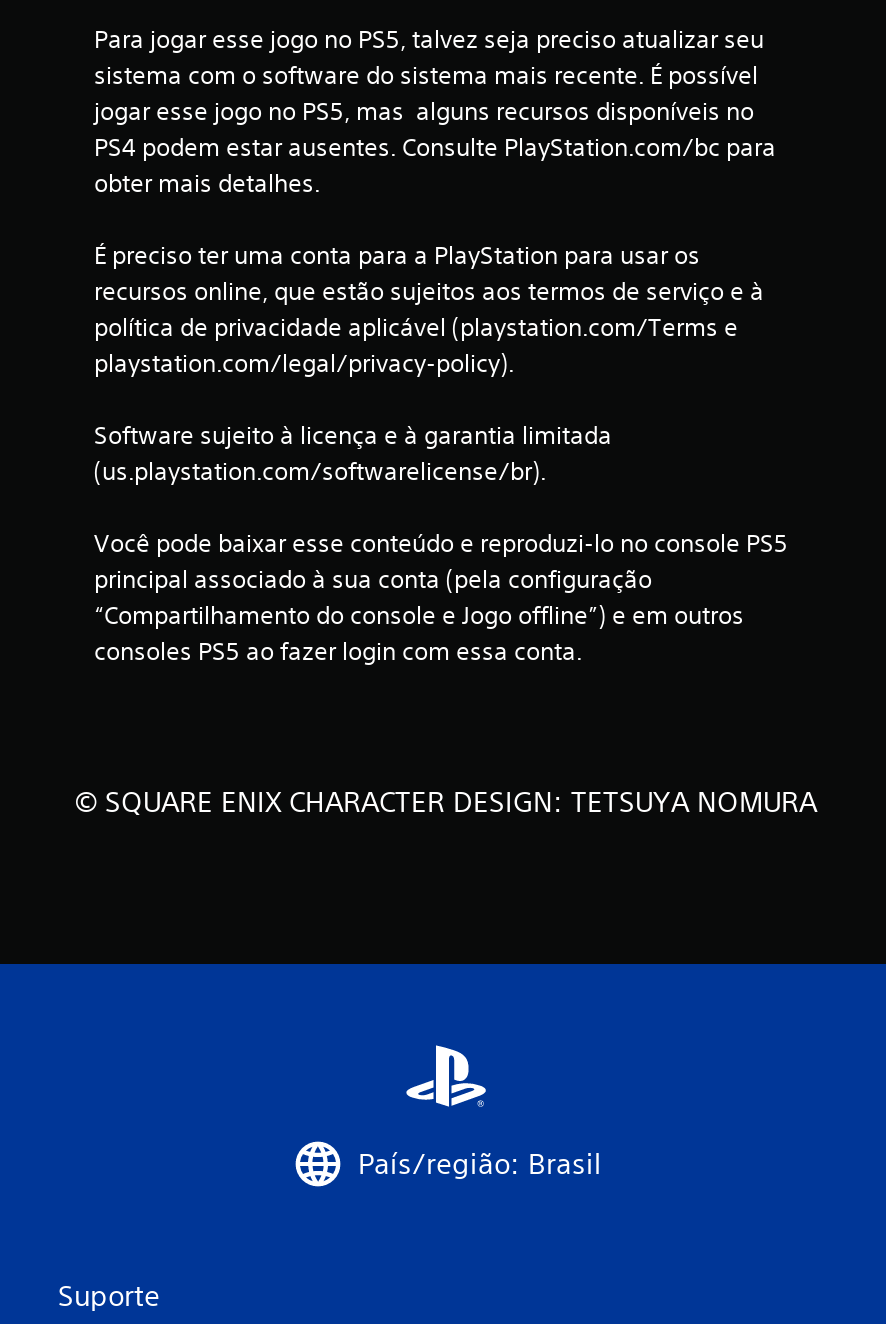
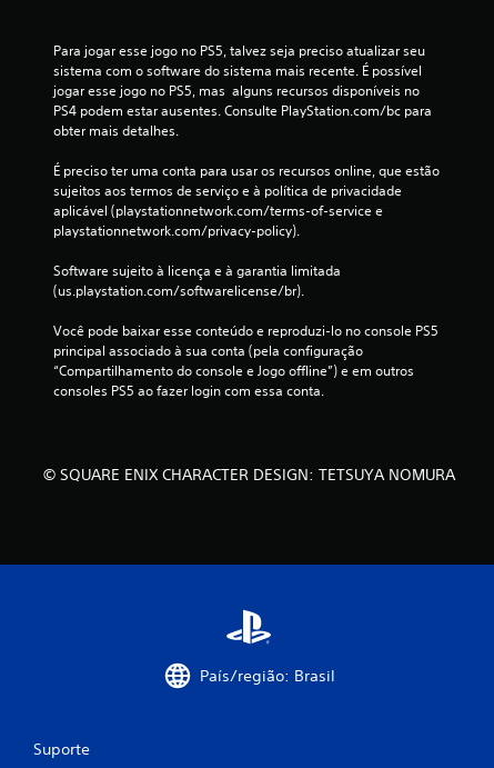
- É preciso ter uma conta para a PlayStation para usar os
- recursos online, que estão sujeitos aos termos de serviço e à
- política de privacidade aplicável (playstation.com/Terms e
- playstation.com/legal/privacy-policy).
+ É preciso ter uma conta para usar os recursos online, que estão
+ sujeitos aos termos de serviço e à política de privacidade
+ aplicável (playstationnetwork.com/terms-of-service e
+ playstationnetwork.com/privacy-policy).
